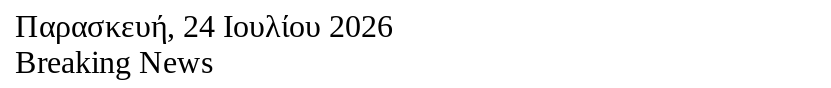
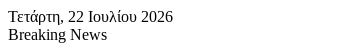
- Παρασκευή, 24 Ιουλίου 2026
+ Τετάρτη, 22 Ιουλίου 2026
